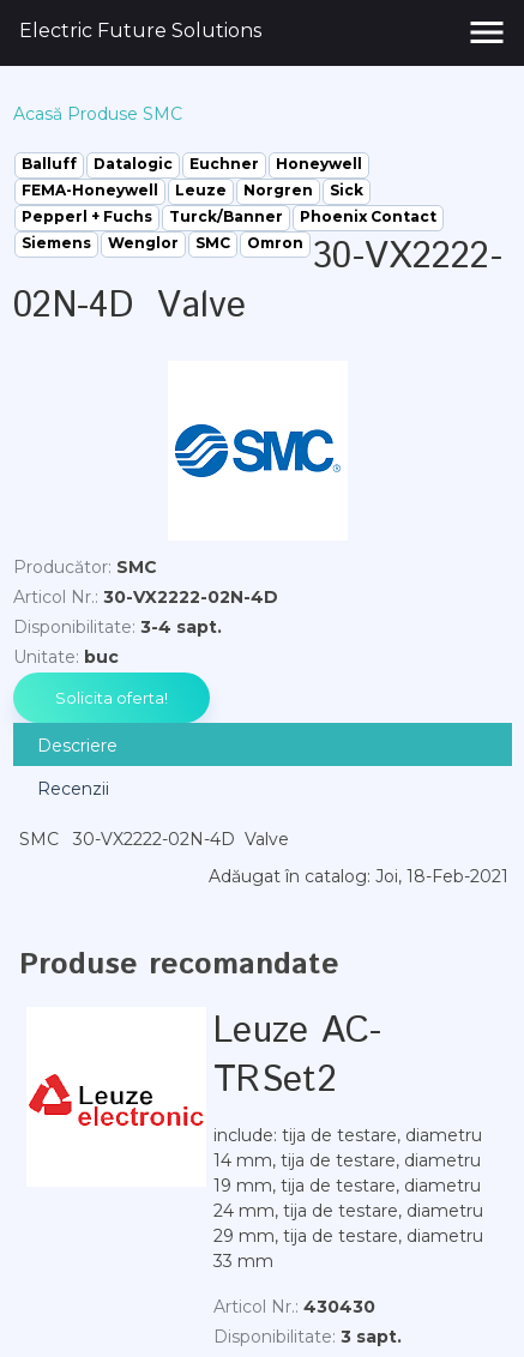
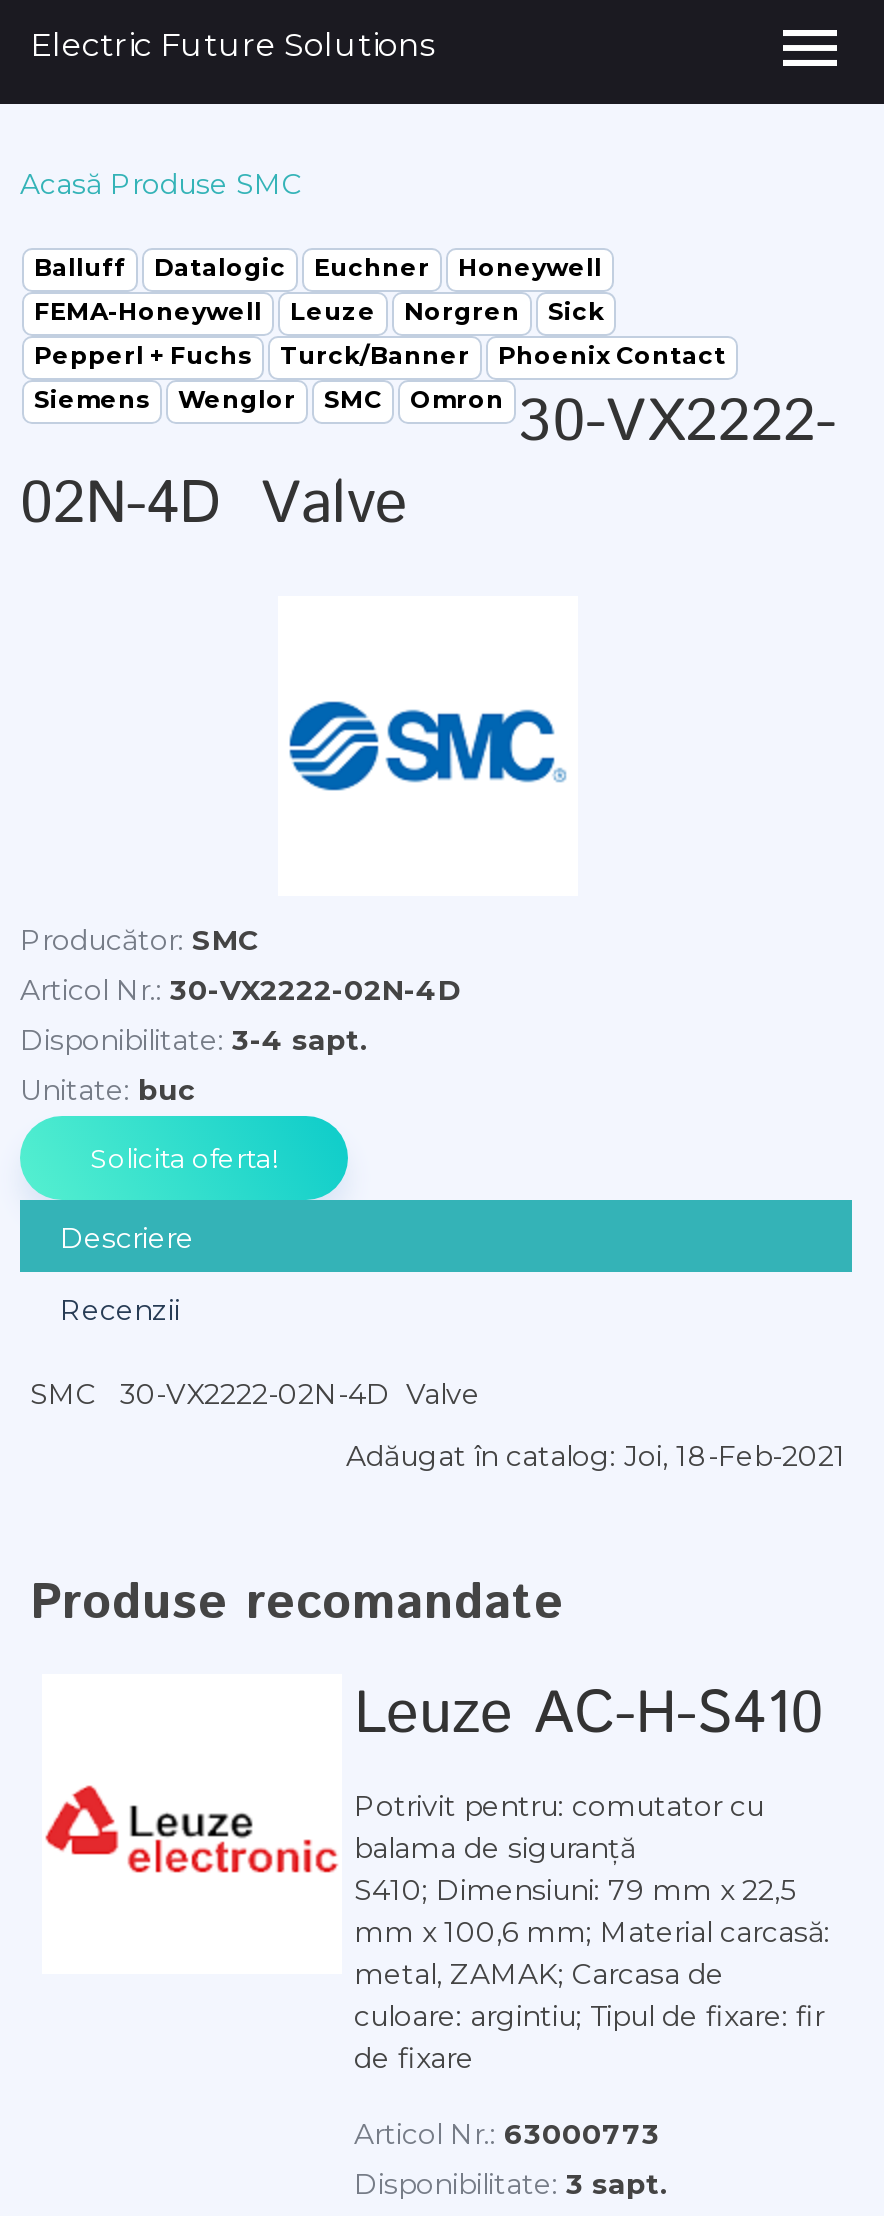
- Leuze AC-
- TRSet2
- include: tija de testare, diametru
- 14 mm, tija de testare, diametru
- 19 mm, tija de testare, diametru
- 24 mm, tija de testare, diametru
- 29 mm, tija de testare, diametru
- 33 mm
+ Leuze AC-H-S410
+ Potrivit pentru: comutator cu
+ balama de siguranță
+ S410; Dimensiuni: 79 mm x 22,5
+ mm x 100,6 mm; Material carcasă:
+ metal, ZAMAK; Carcasa de
+ culoare: argintiu; Tipul de fixare: fir
+ de fixare

- Articol Nr.: 430430
+ Articol Nr.: 63000773
